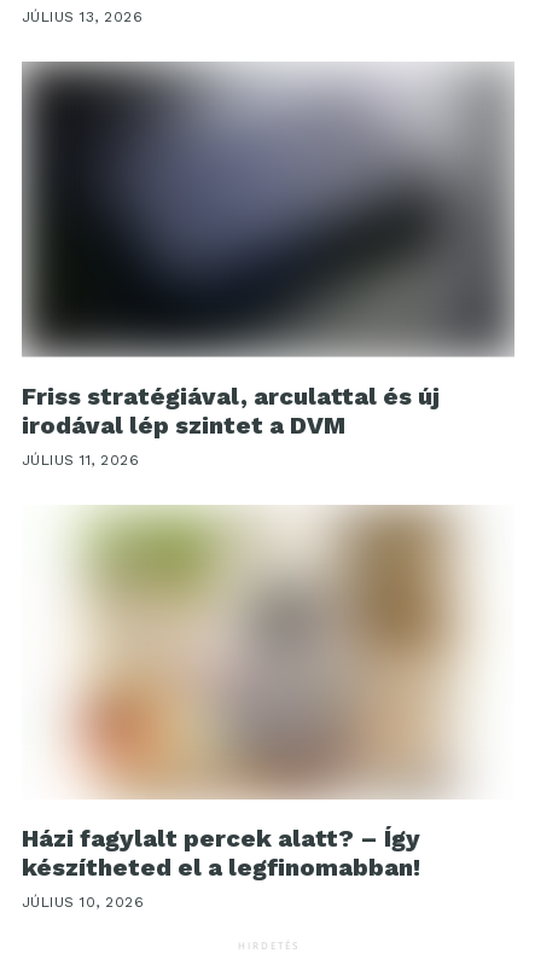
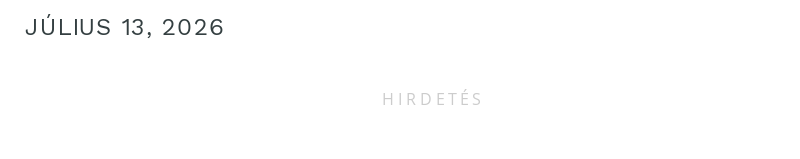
- [image]
- Friss stratégiával, arculattal és új
- irodával lép szintet a DVM
- JÚLIUS 11, 2026

- [image]
- Házi fagylalt percek alatt? – Így
- készítheted el a legfinomabban!
- JÚLIUS 10, 2026
